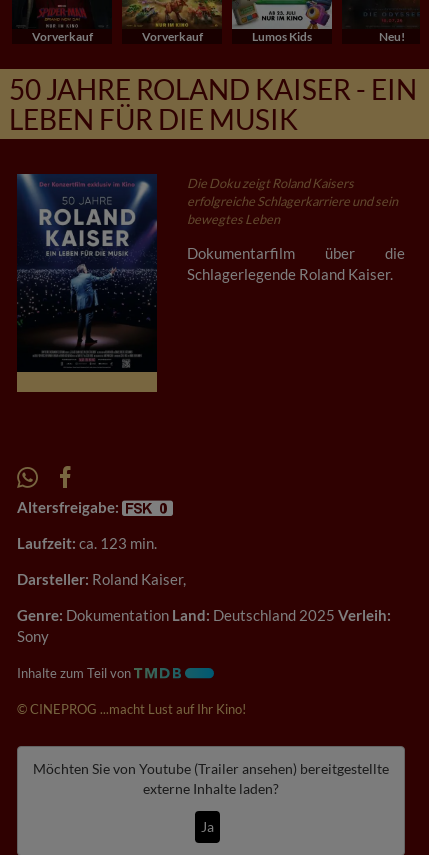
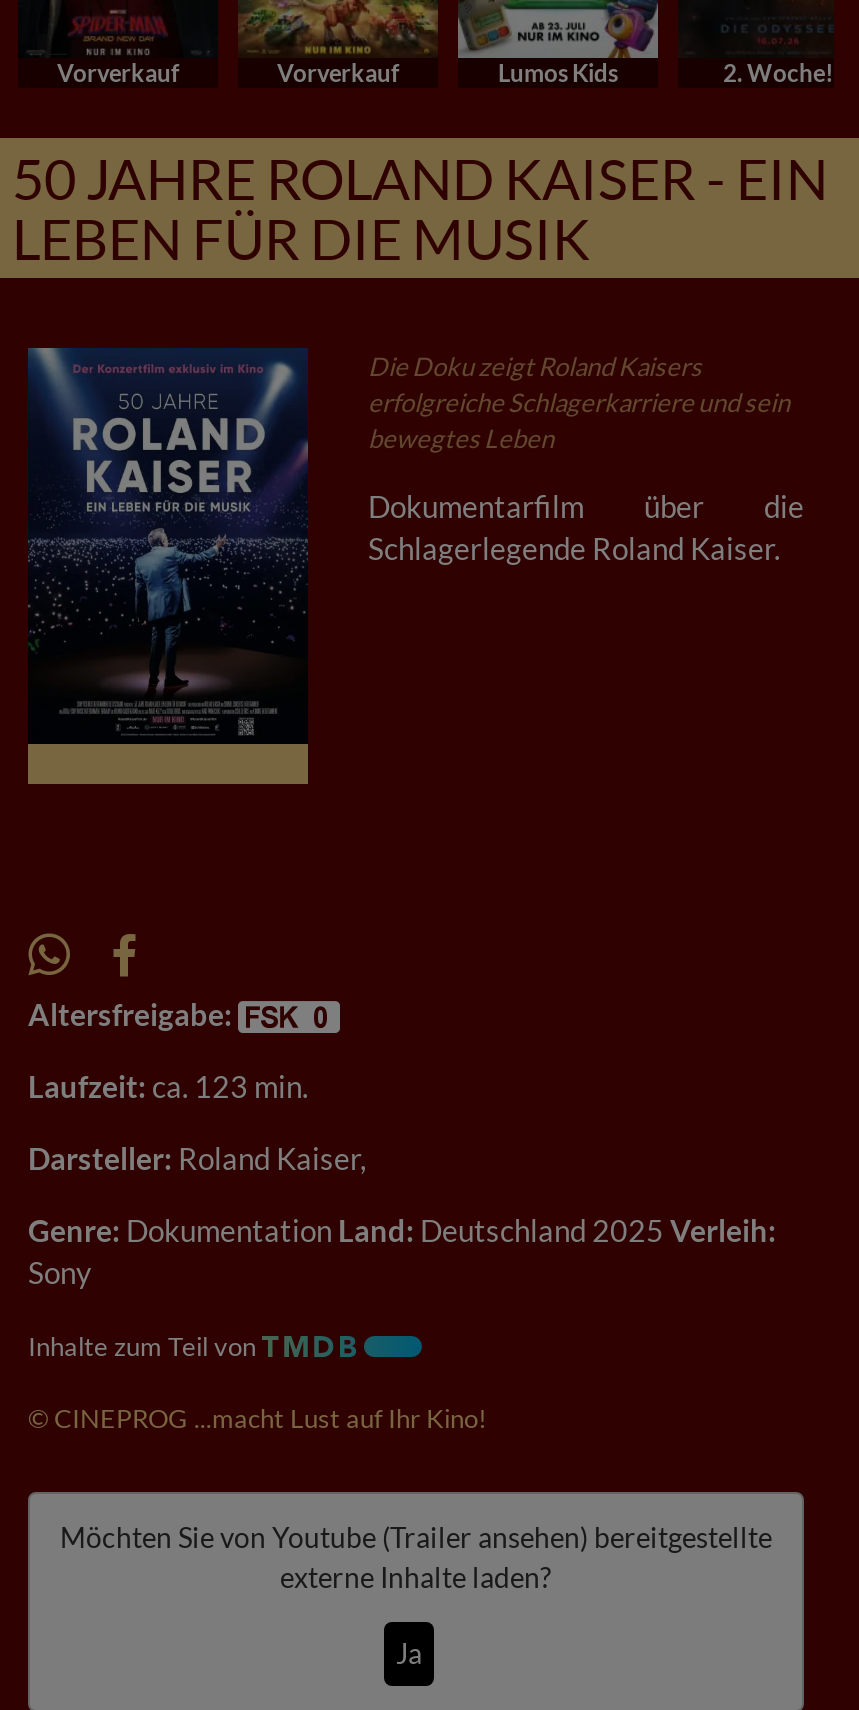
- Neu!
+ 2. Woche!
